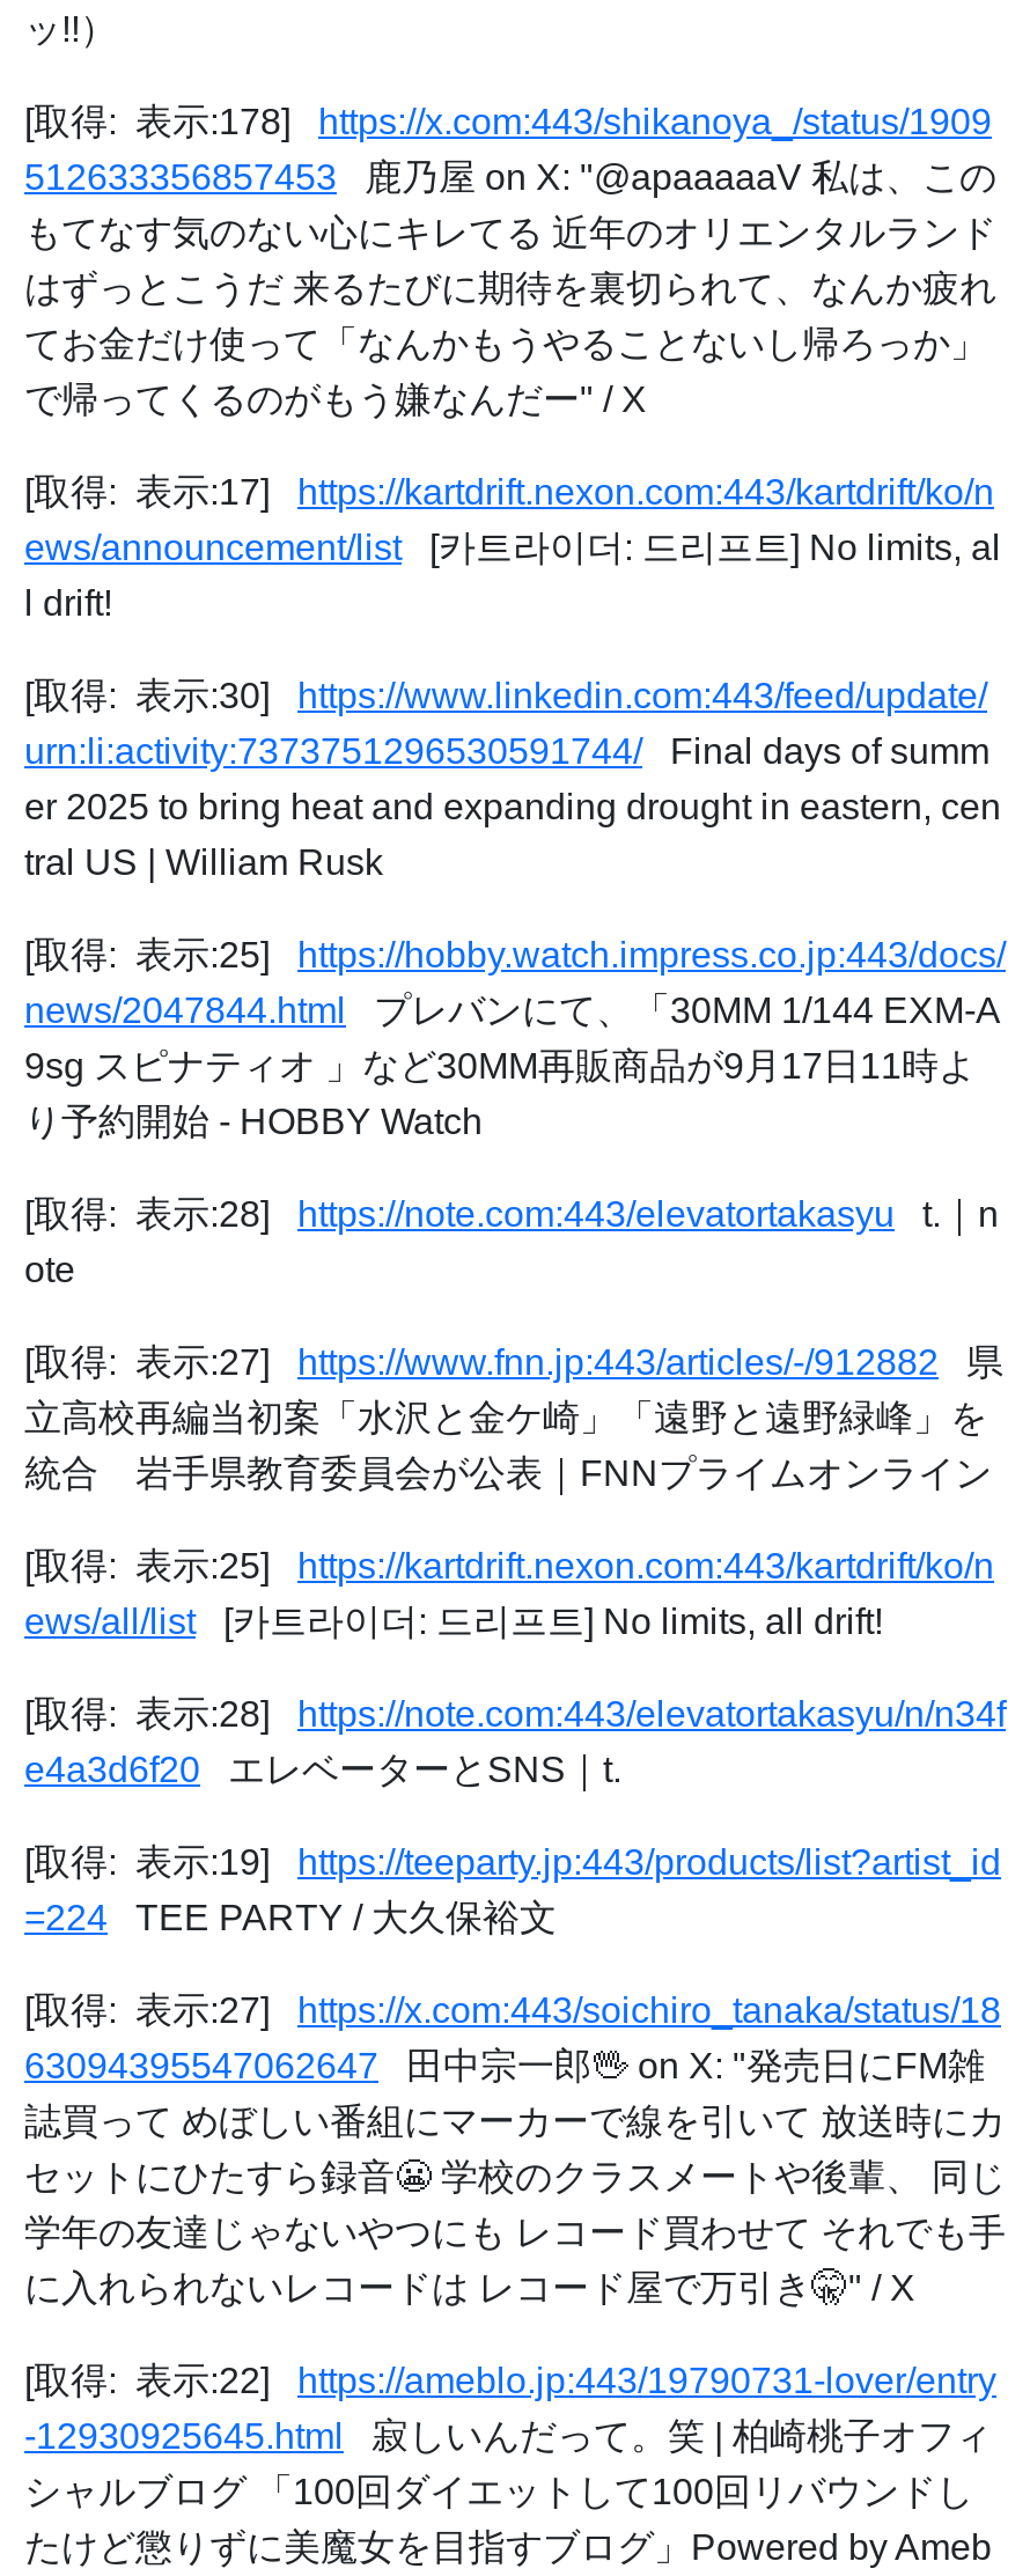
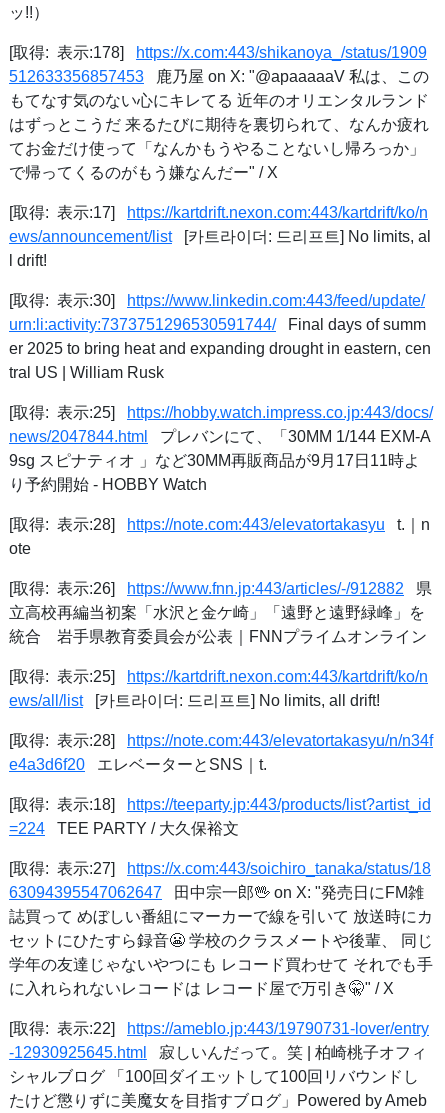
- [取得: 表示:27] https://www.fnn.jp:443/articles/-/912882県
+ [取得: 表示:26] https://www.fnn.jp:443/articles/-/912882県

- [取得: 表示:19] https://teeparty.jp:443/products/list?artist_id
+ [取得: 表示:18] https://teeparty.jp:443/products/list?artist_id
